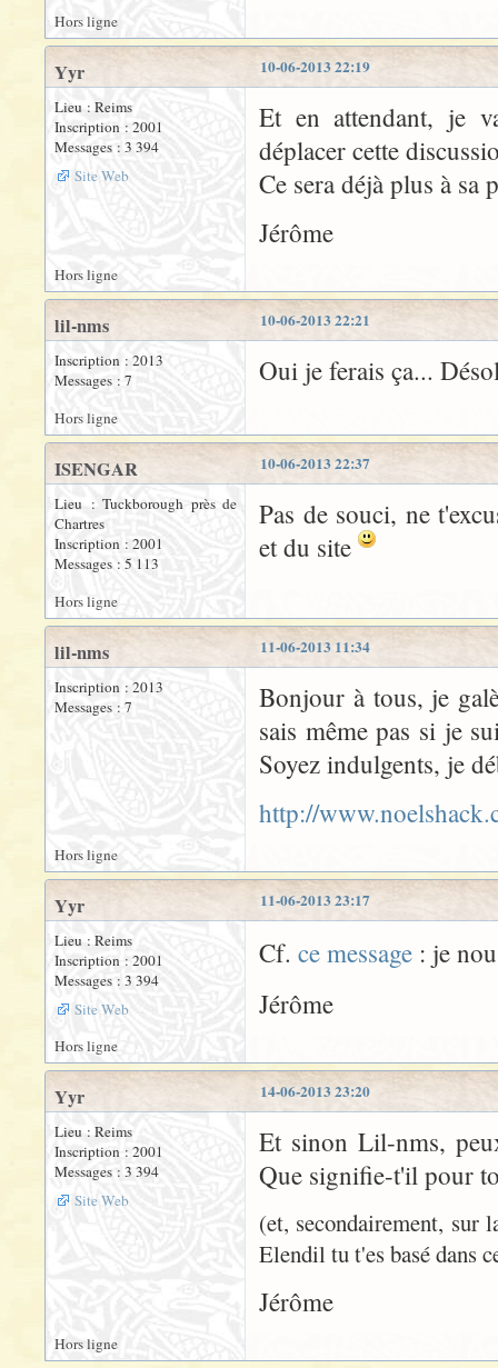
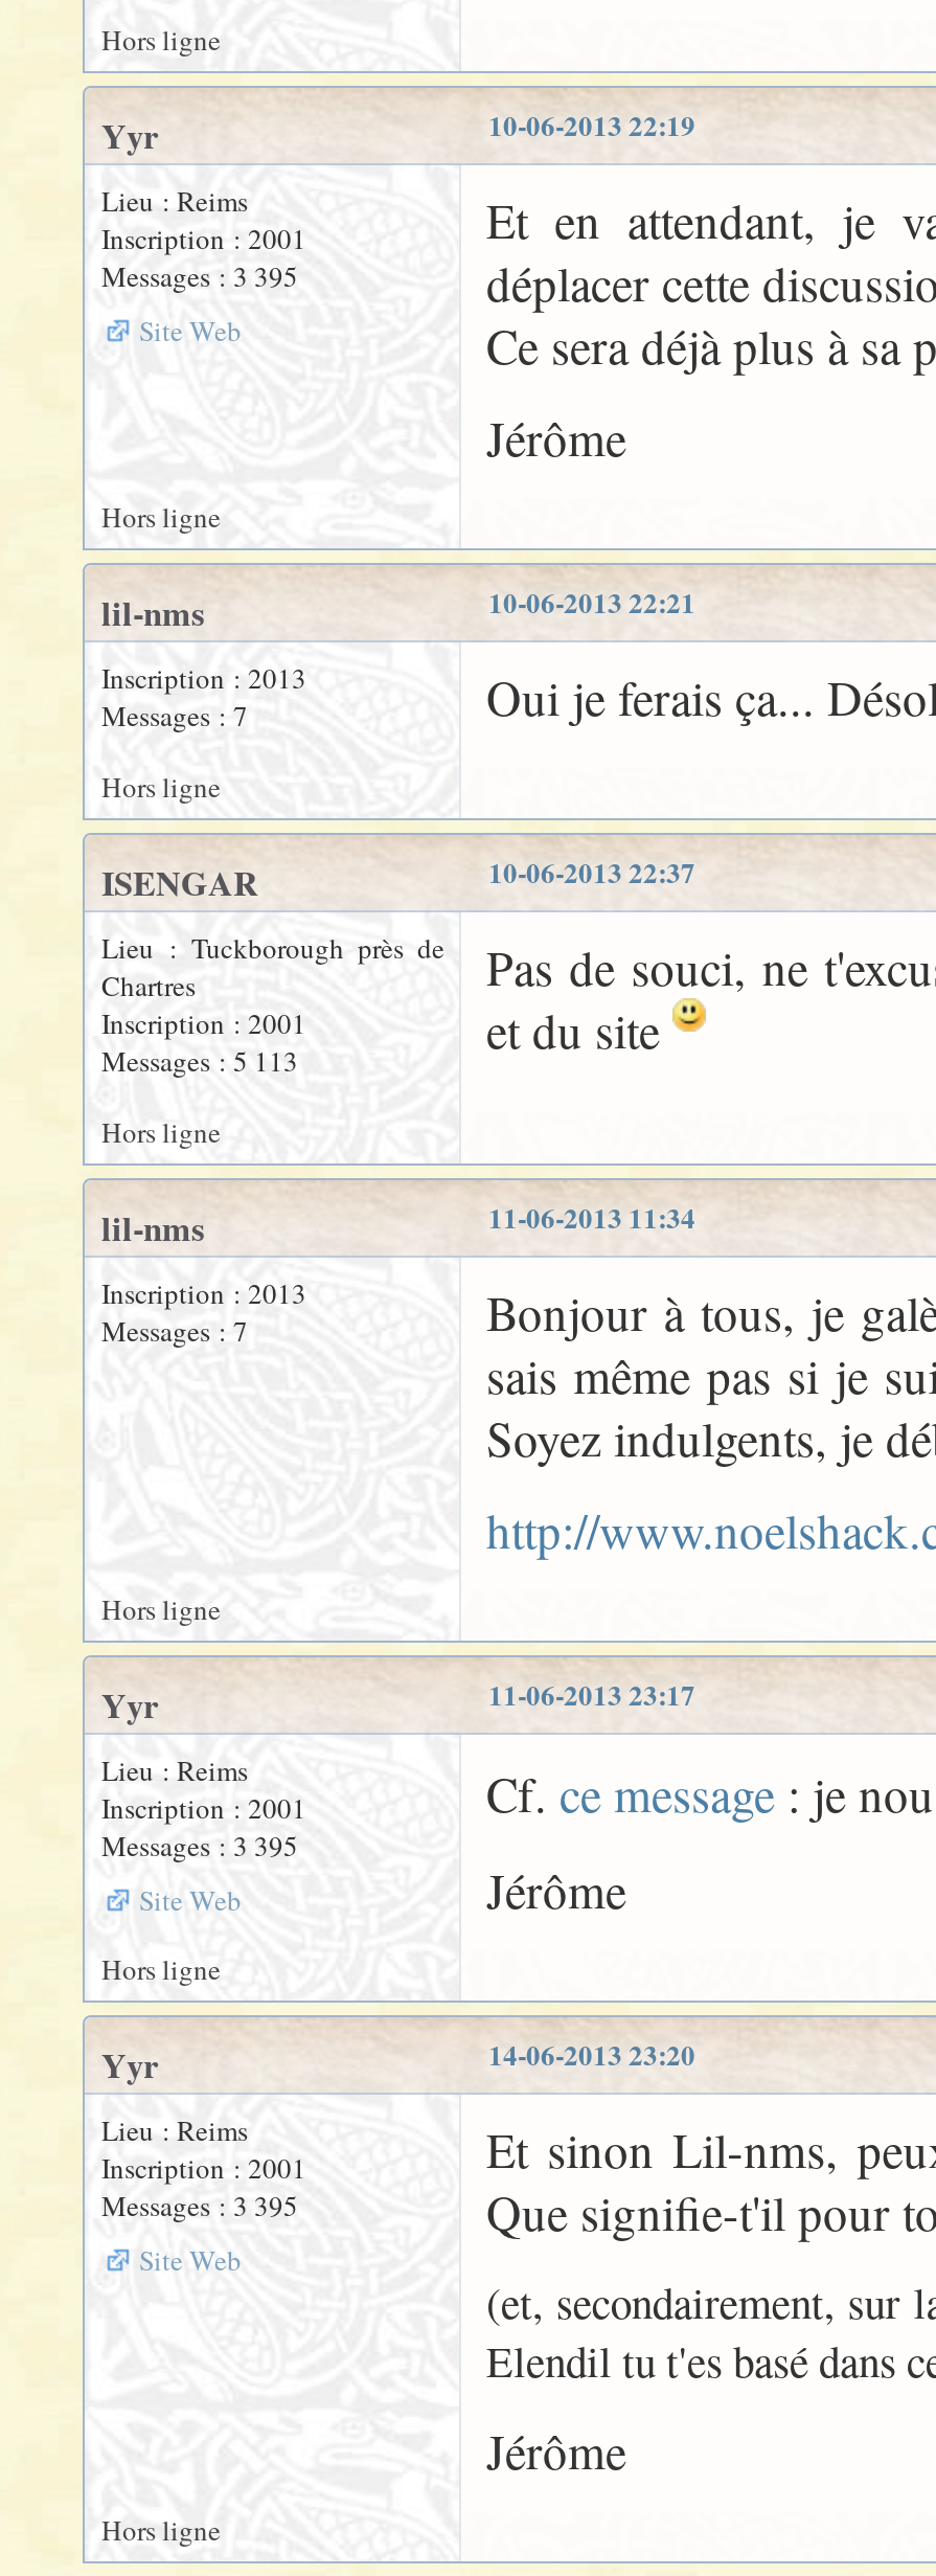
- Messages : 3 394
+ Messages : 3 395

- Messages : 3 394
+ Messages : 3 395

- Messages : 3 394
+ Messages : 3 395
